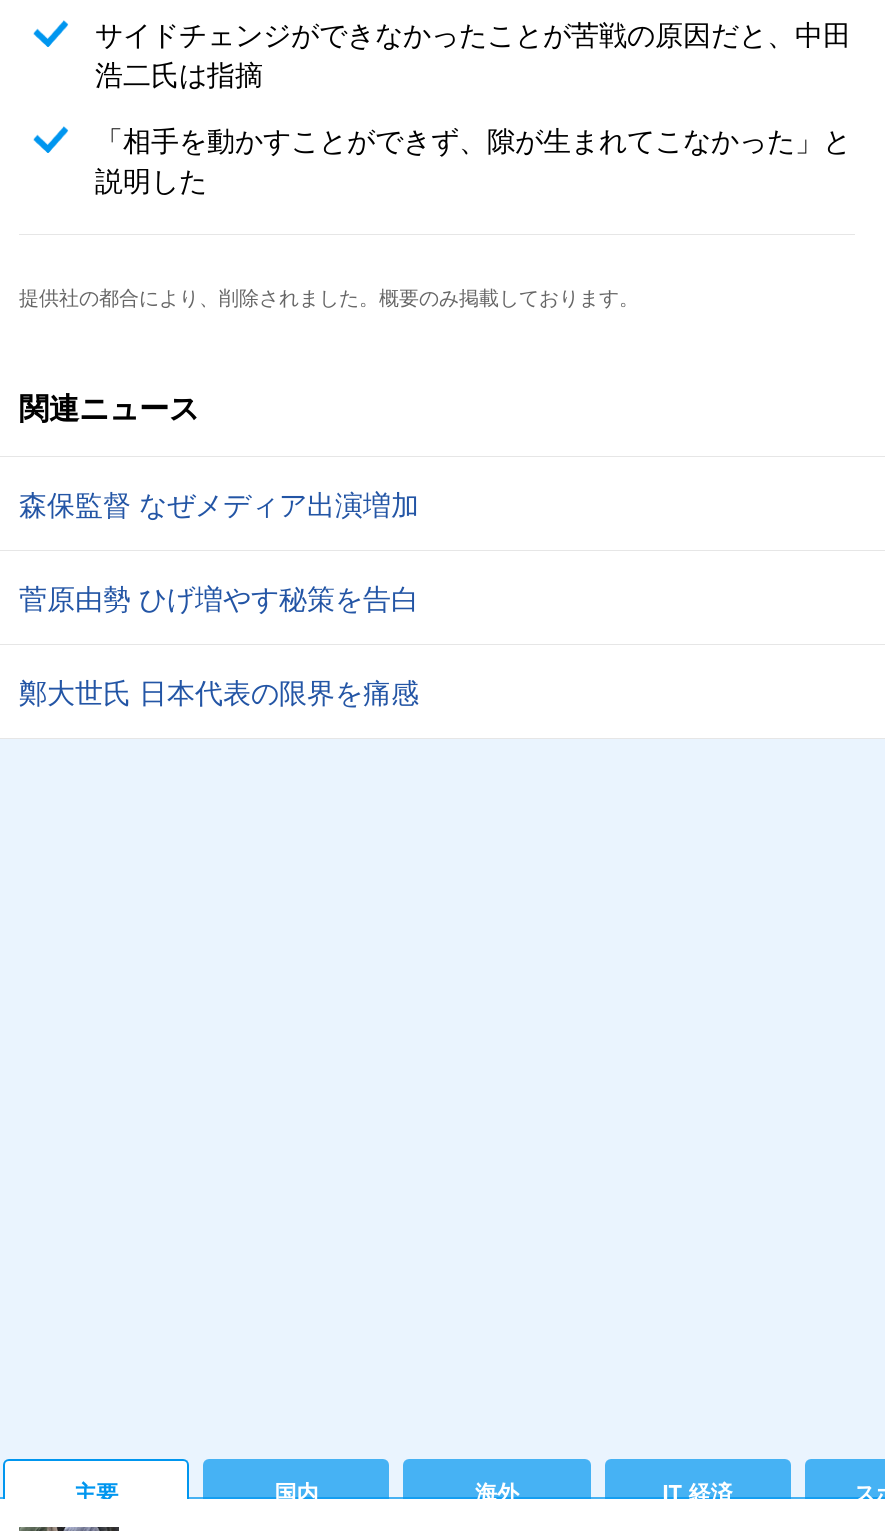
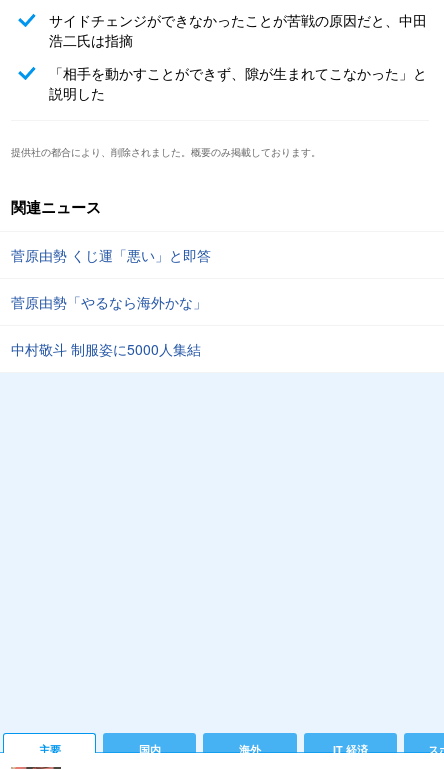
- 森保監督 なぜメディア出演増加
+ 菅原由勢 くじ運「悪い」と即答

- 菅原由勢 ひげ増やす秘策を告白
+ 菅原由勢「やるなら海外かな」

- 鄭大世氏 日本代表の限界を痛感
+ 中村敬斗 制服姿に5000人集結
